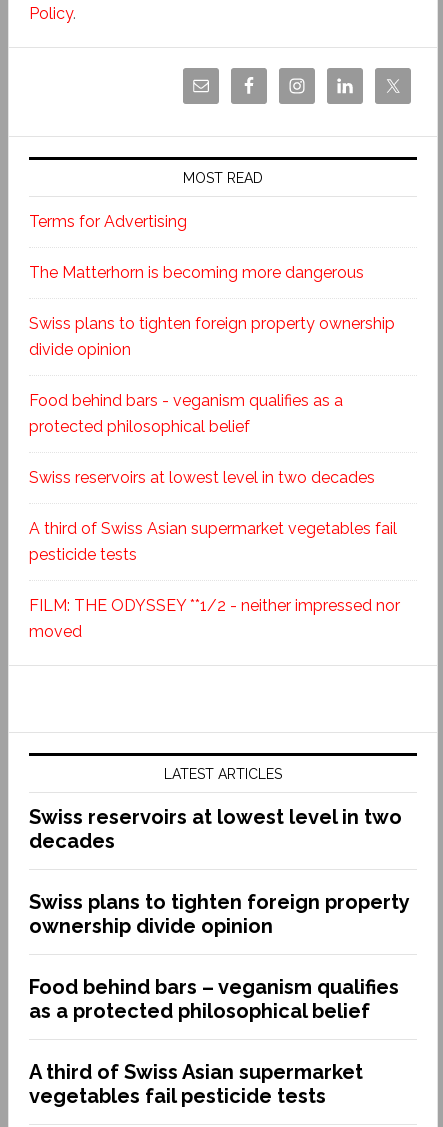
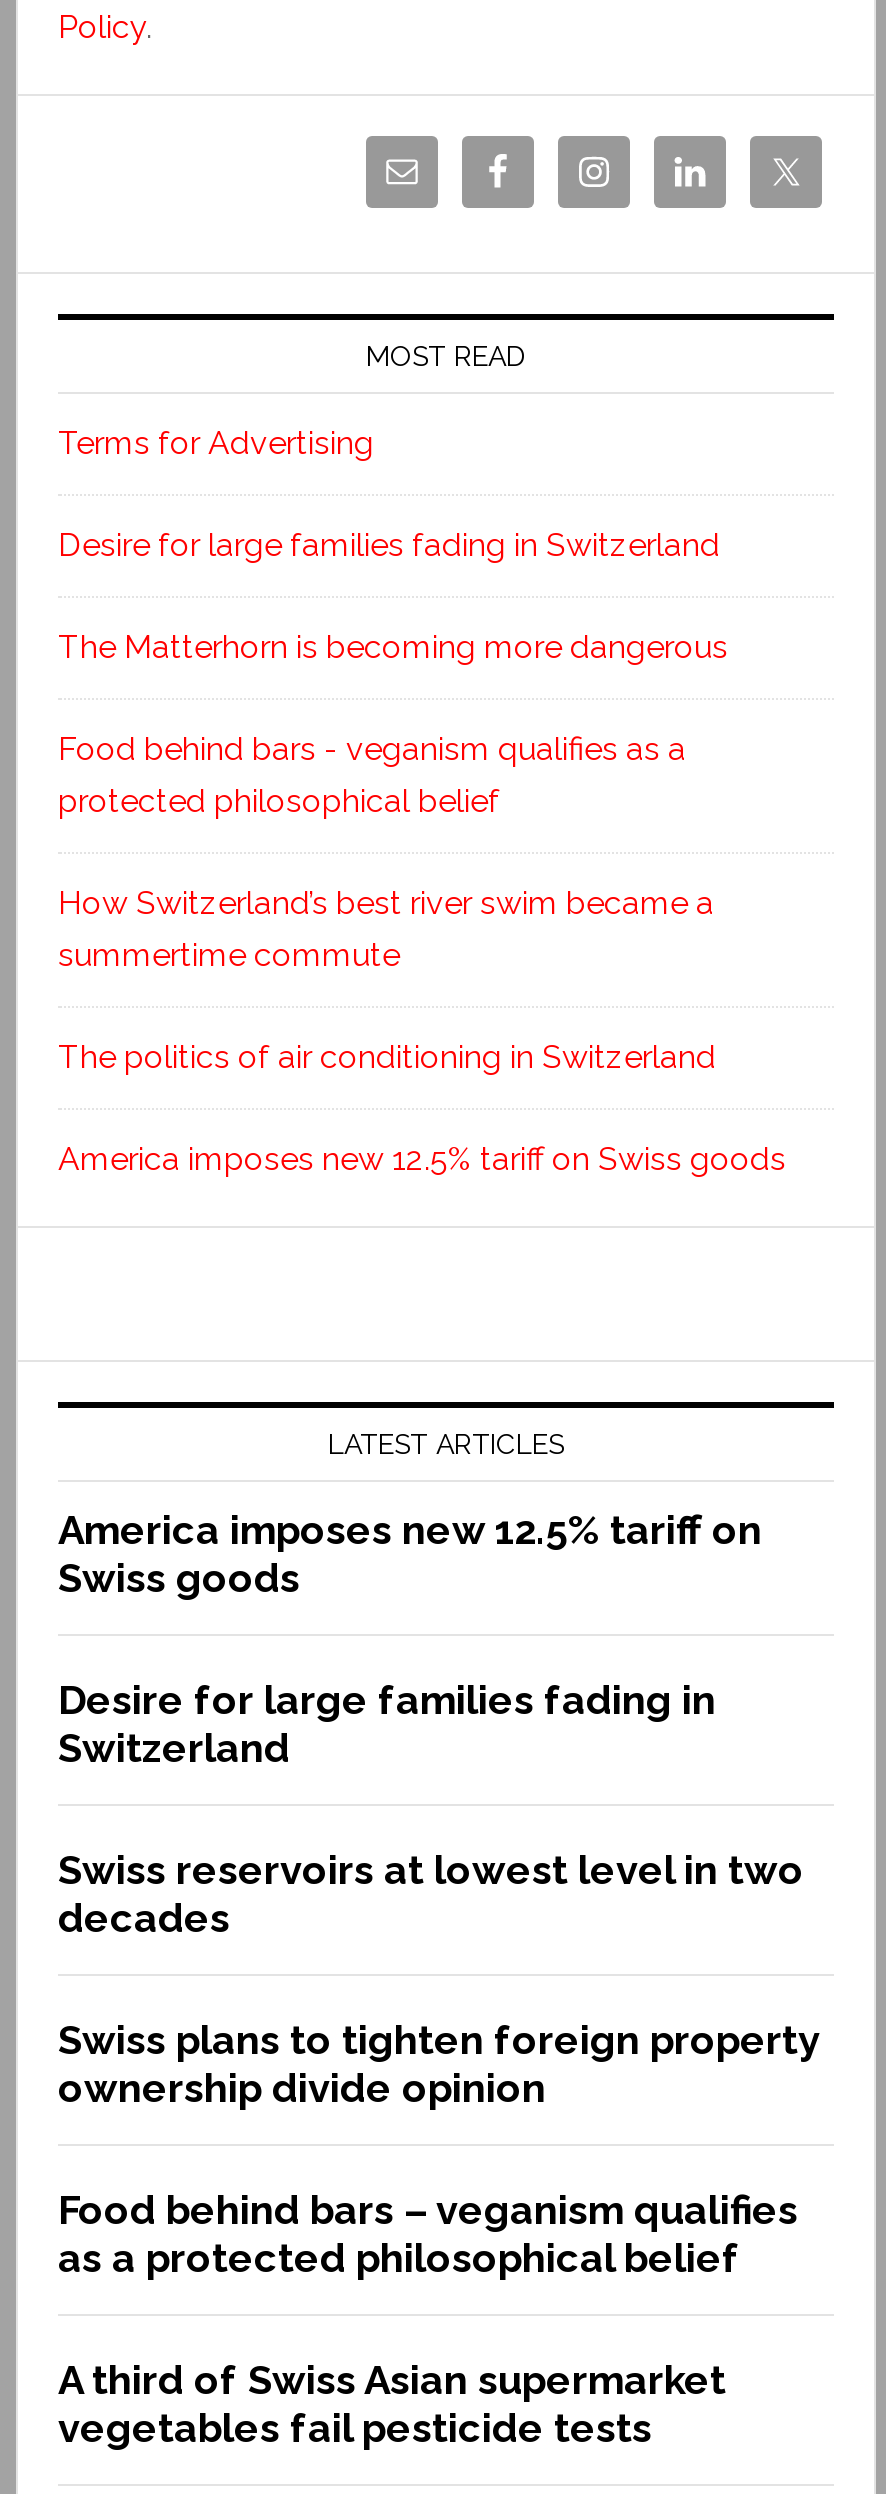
+ Desire for large families fading in Switzerland

- Swiss plans to tighten foreign property ownership
- divide opinion

moved up: Food behind bars - veganism qualifies as a | protected philosophical belief

- Swiss reservoirs at lowest level in two decades
+ How Switzerland’s best river swim became a
+ summertime commute

- A third of Swiss Asian supermarket vegetables fail
- pesticide tests
+ The politics of air conditioning in Switzerland

- FILM: THE ODYSSEY **1/2 - neither impressed nor
- moved
+ America imposes new 12.5% tariff on Swiss goods

moved up: LATEST ARTICLES

+ America imposes new 12.5% tariff on
+ Swiss goods
+ Desire for large families fading in
+ Switzerland
